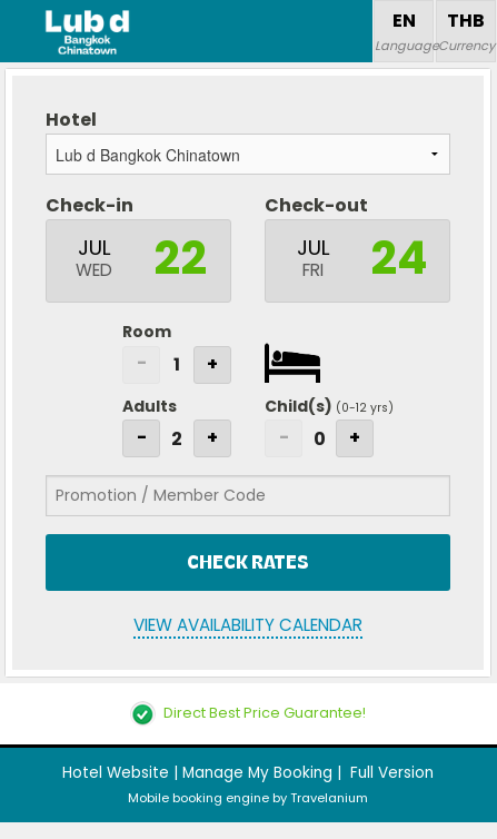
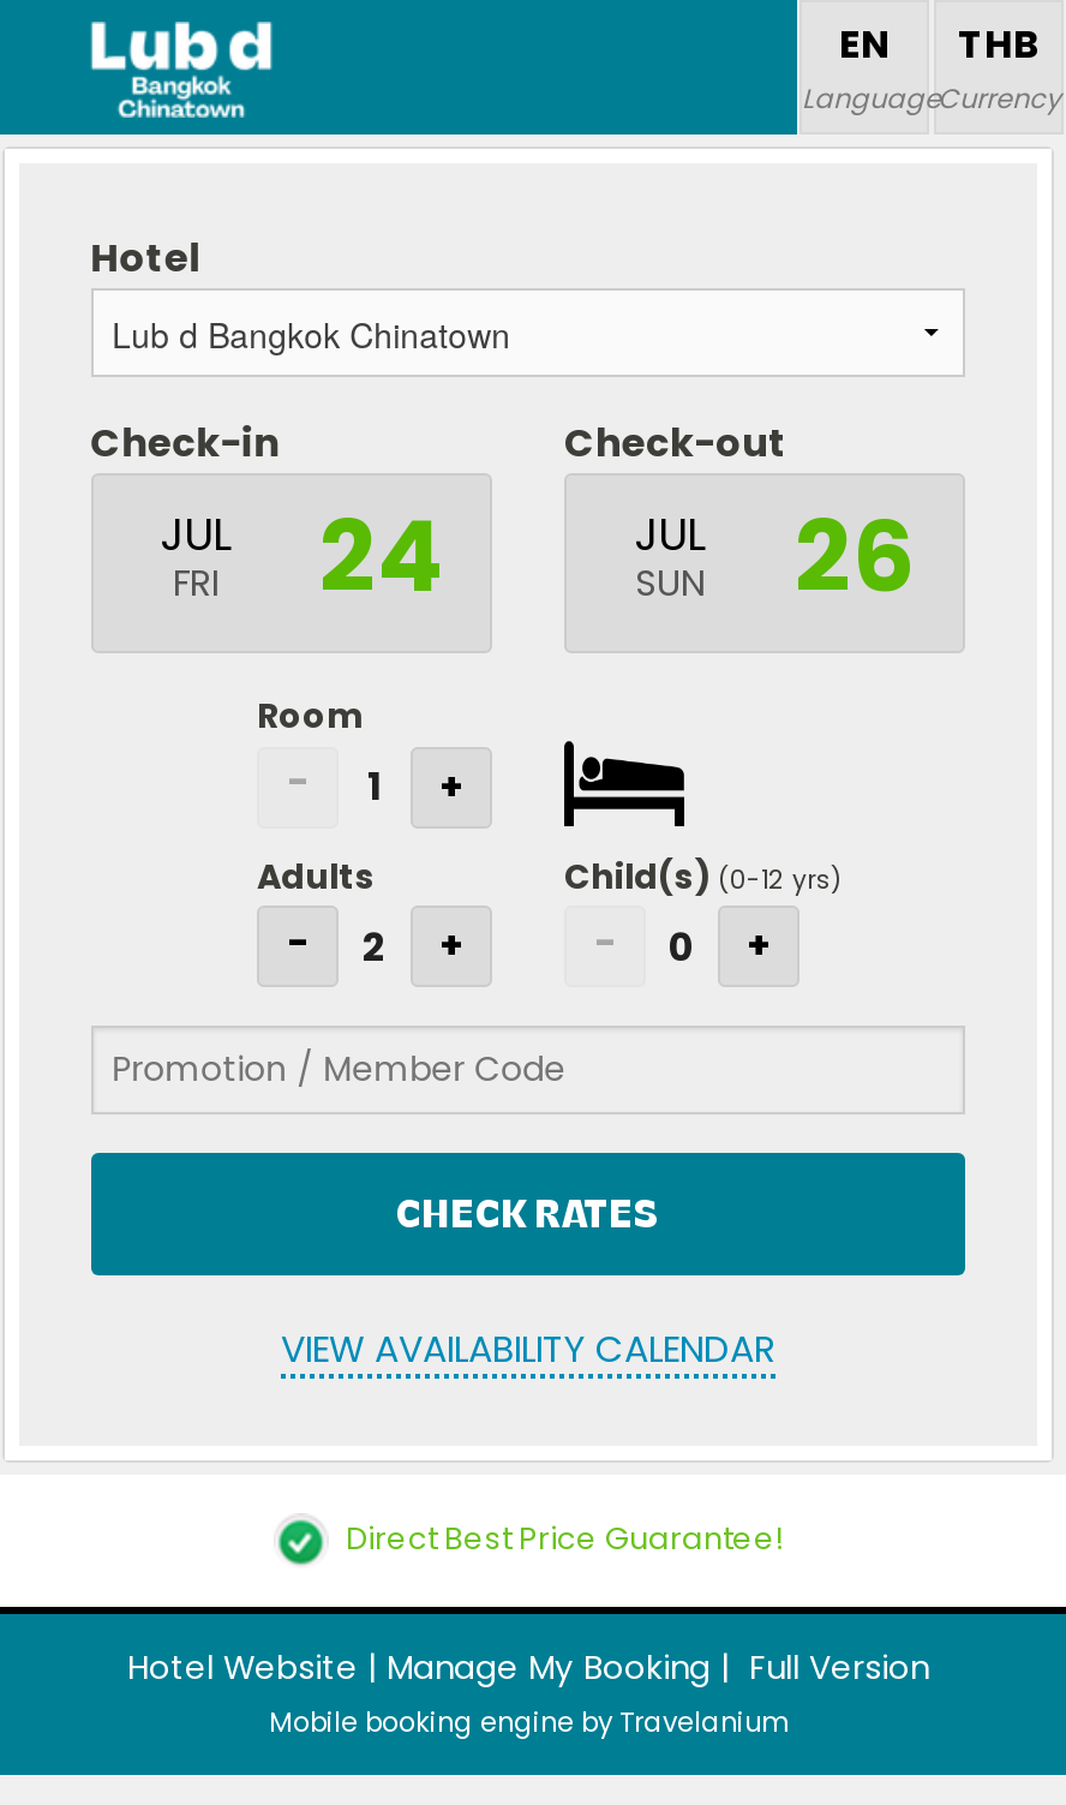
- WED
- 22
+ FRI
+ 24

- FRI
- 24
+ SUN
+ 26
